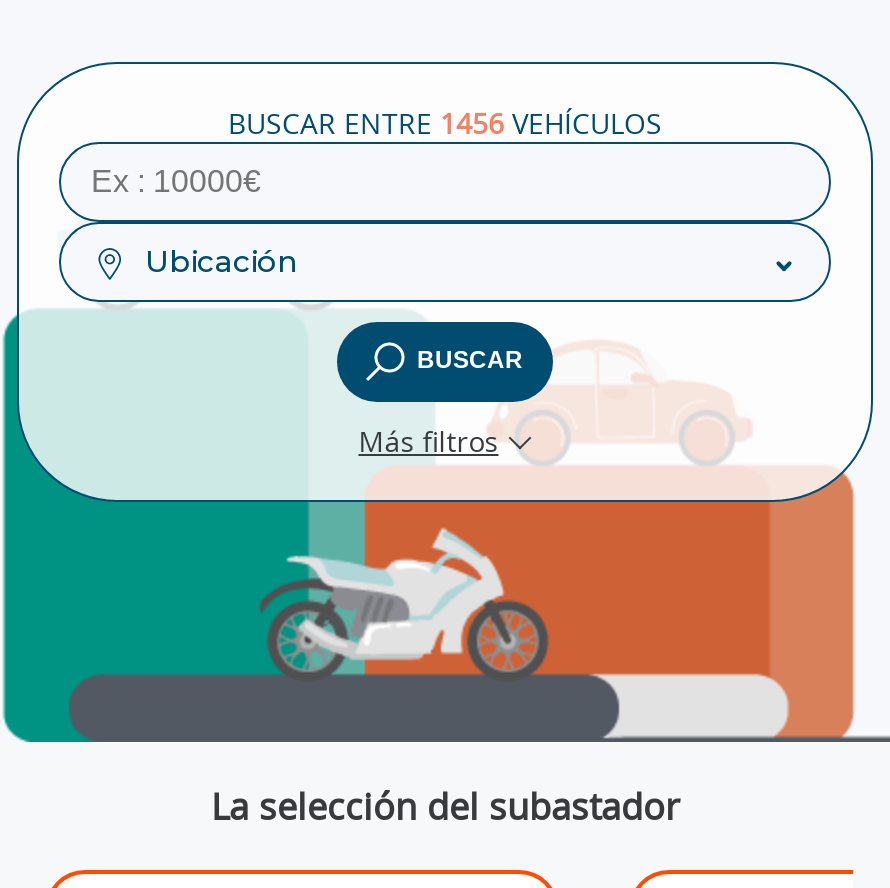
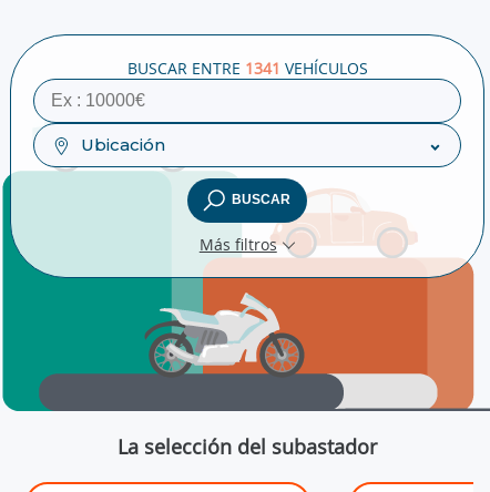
- BUSCAR ENTRE 1456 VEHÍCULOS
+ BUSCAR ENTRE 1341 VEHÍCULOS
